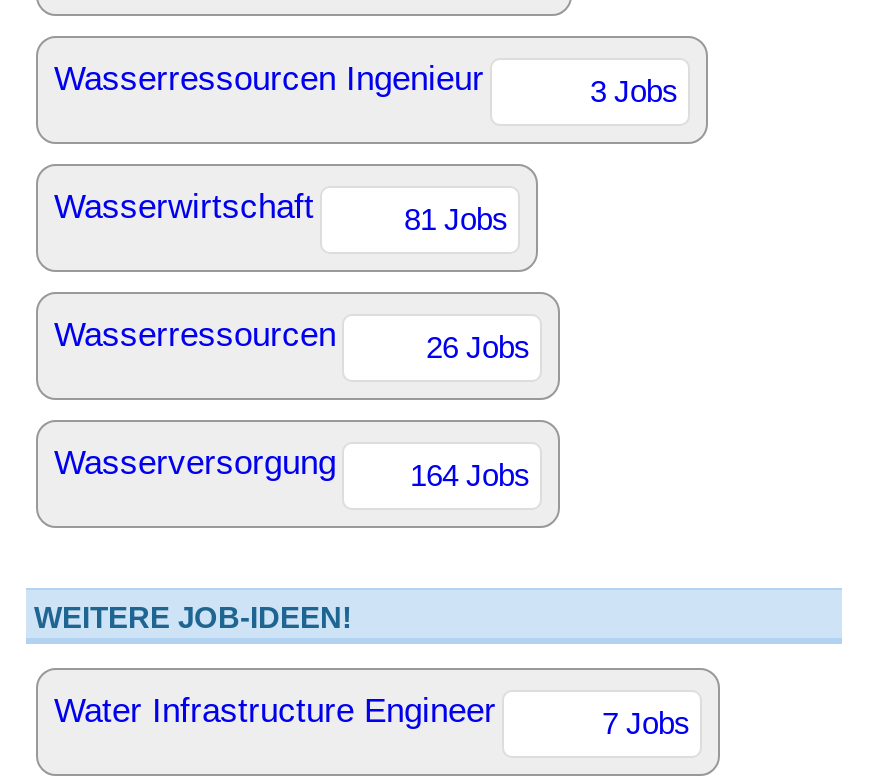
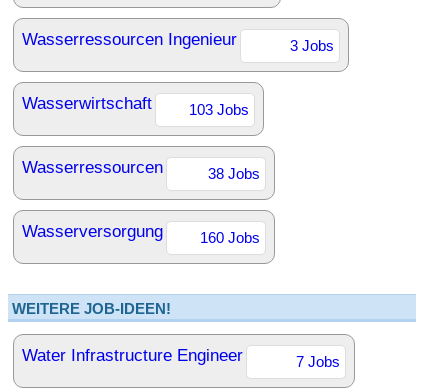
- 81 Jobs
+ 103 Jobs

- 26 Jobs
+ 38 Jobs

- 164 Jobs
+ 160 Jobs
